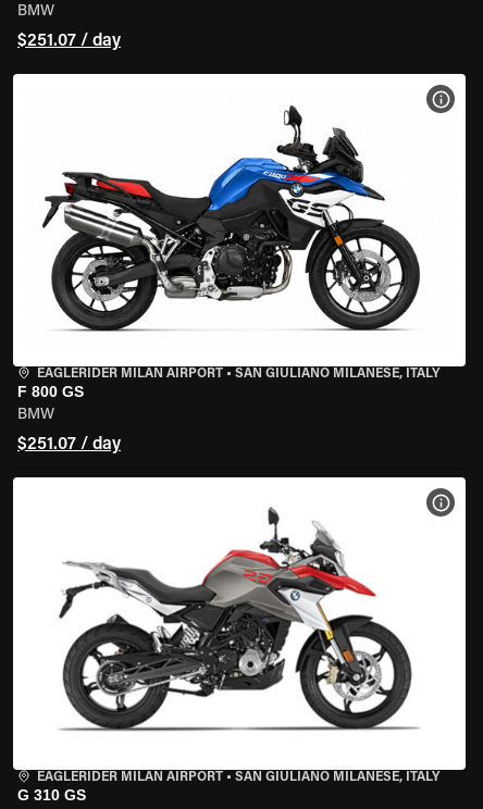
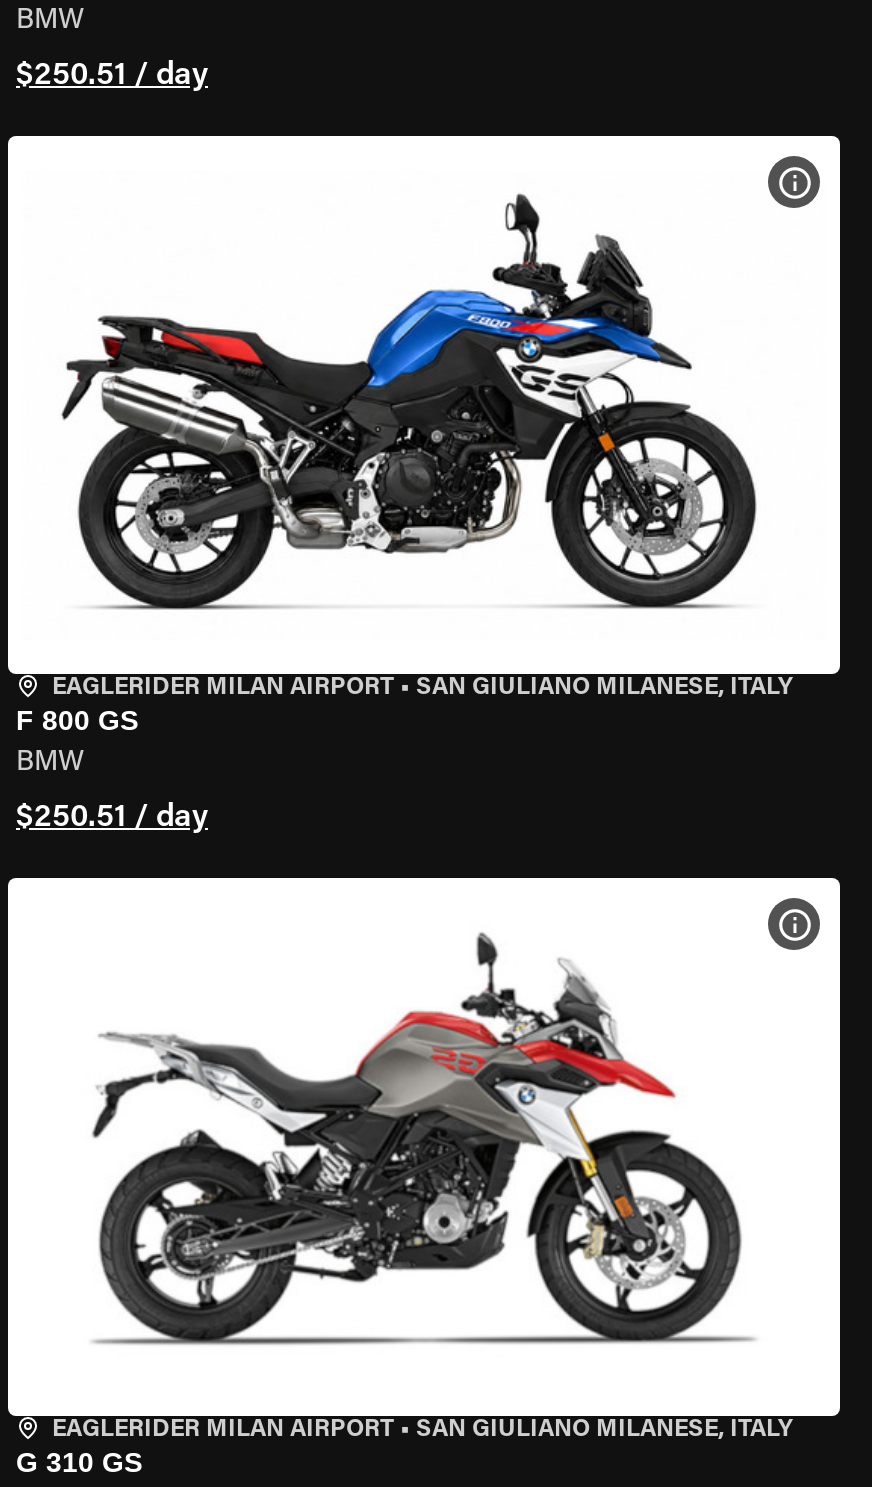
- $251.07 / day
+ $250.51 / day

- $251.07 / day
+ $250.51 / day
